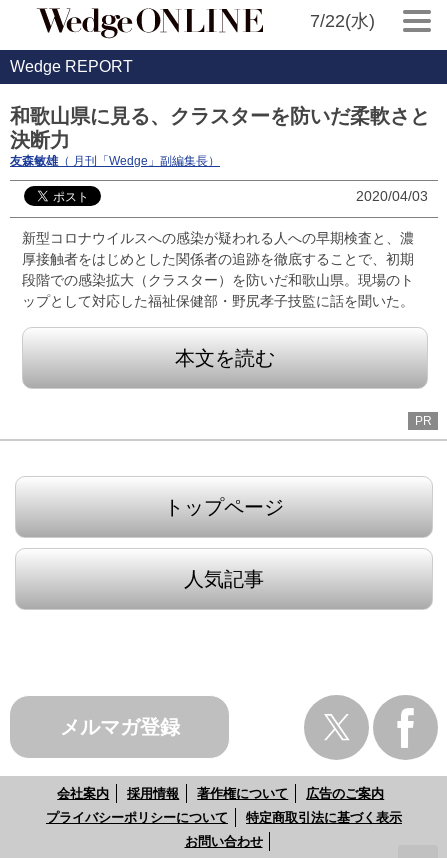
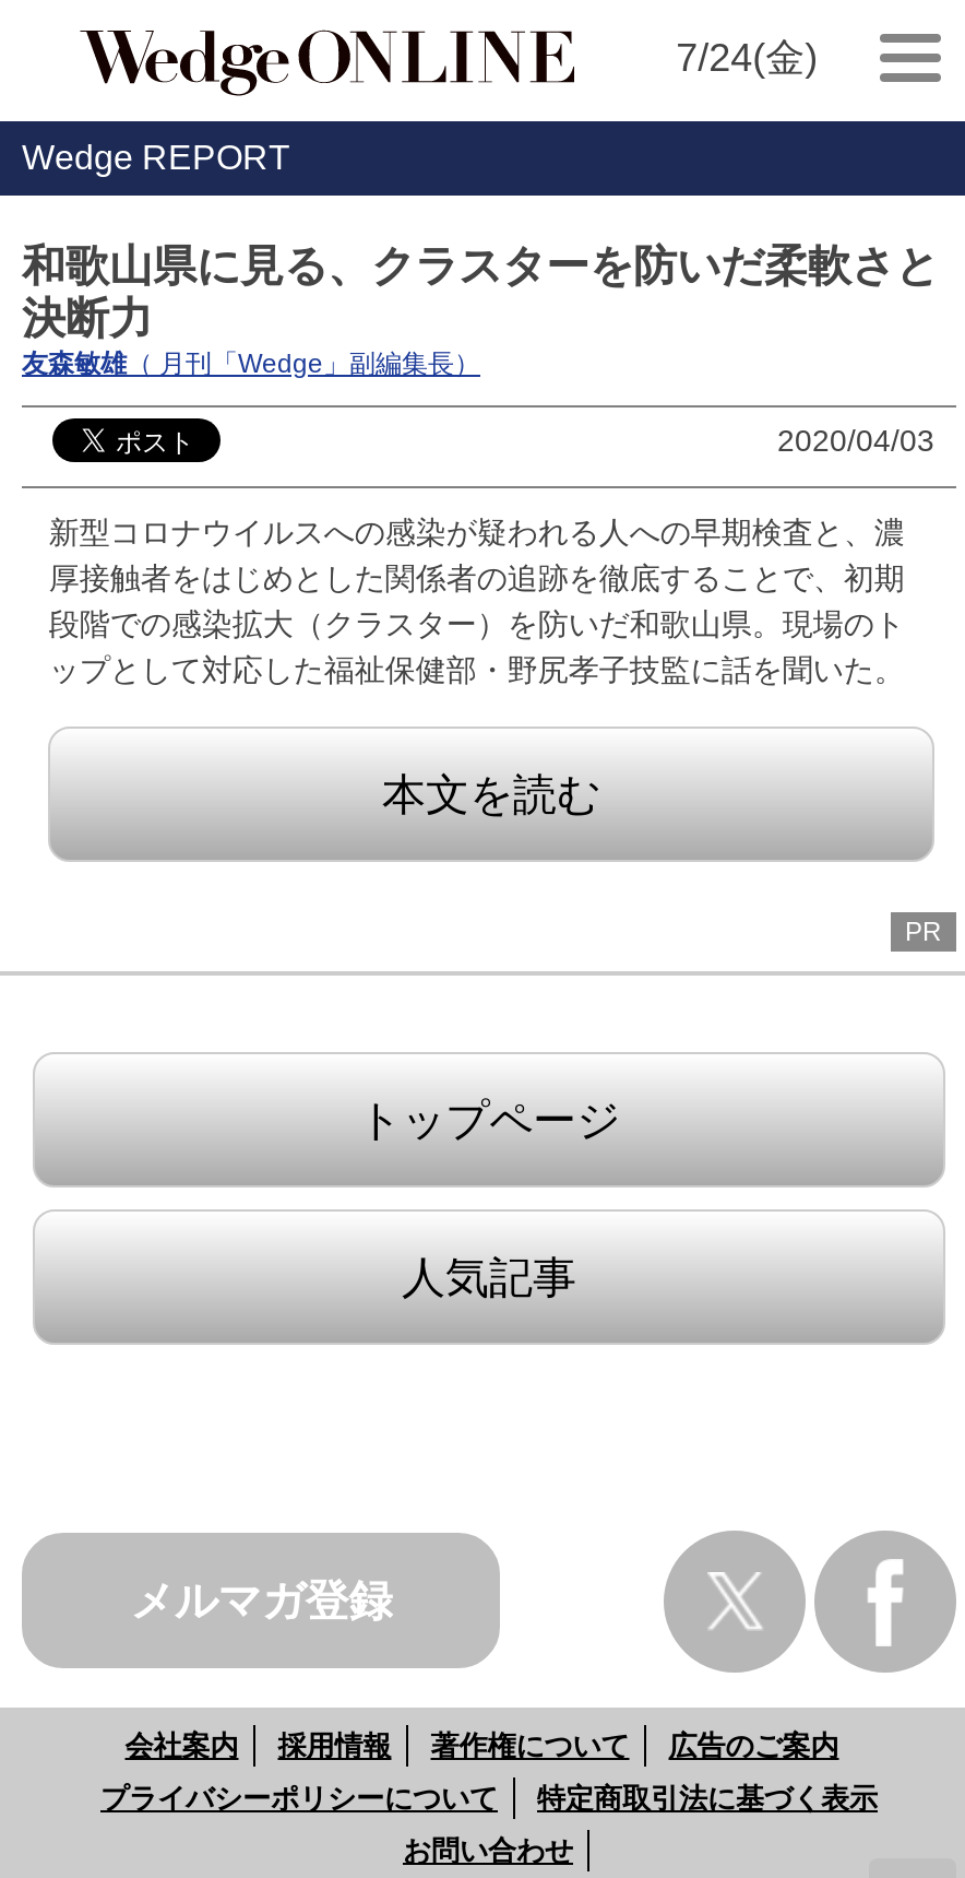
- 7/22(水)
+ 7/24(金)
